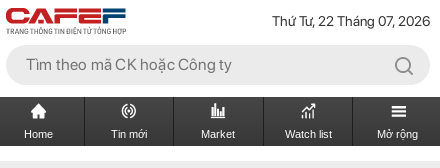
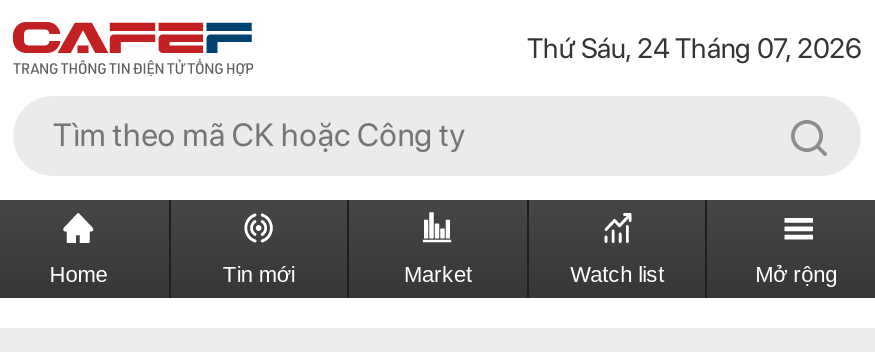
- Thứ Tư, 22 Tháng 07, 2026
+ Thứ Sáu, 24 Tháng 07, 2026
